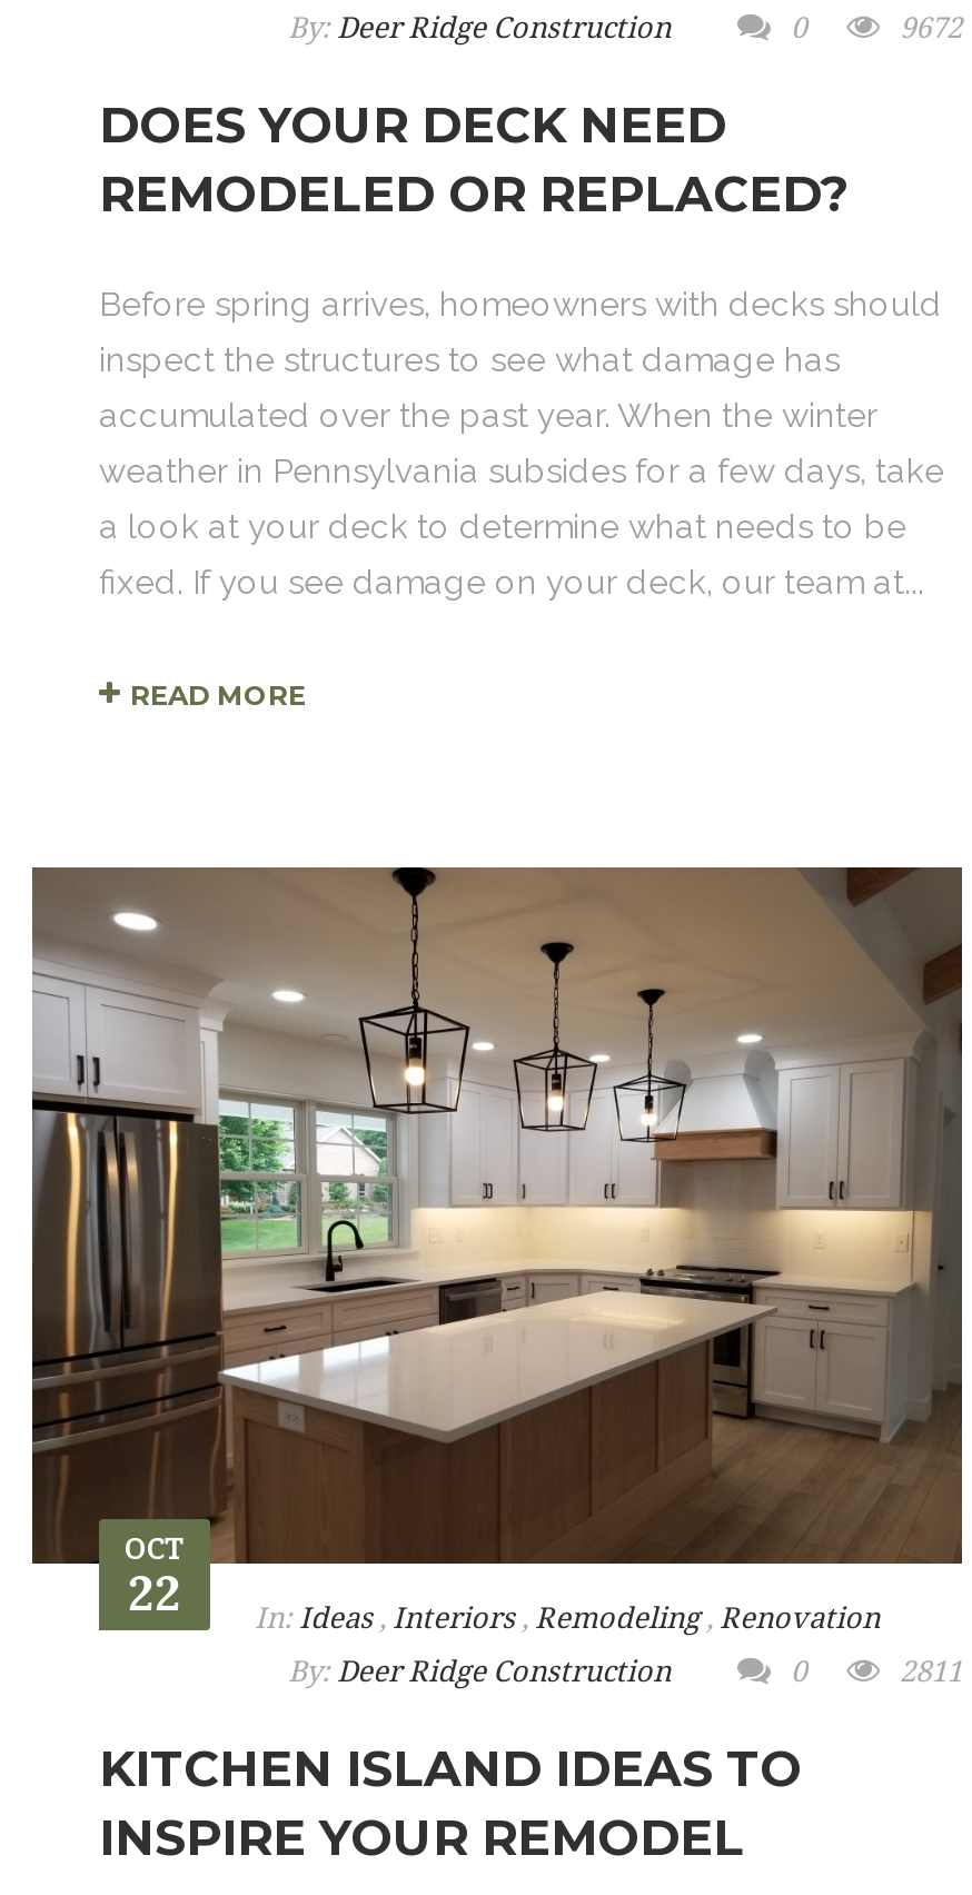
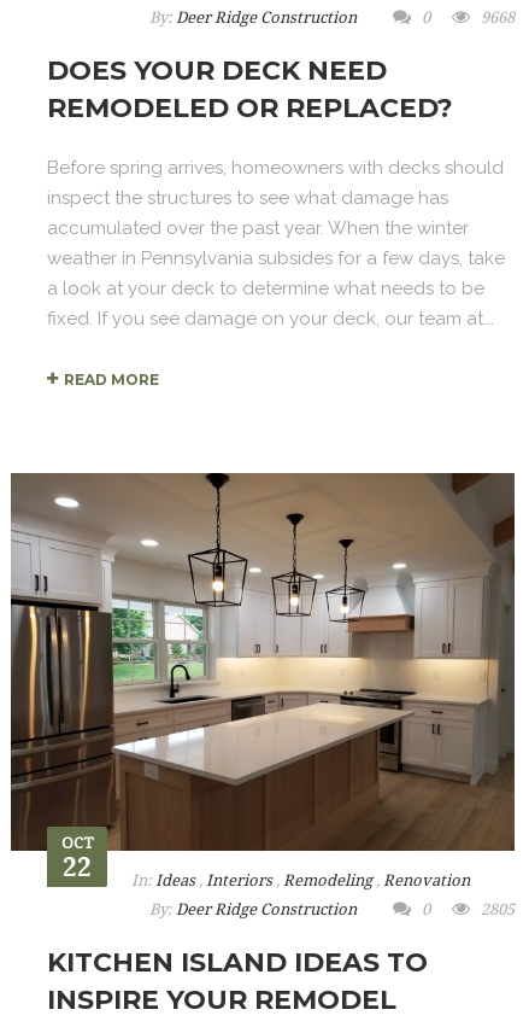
- 9672
+ 9668

- 2811
+ 2805
